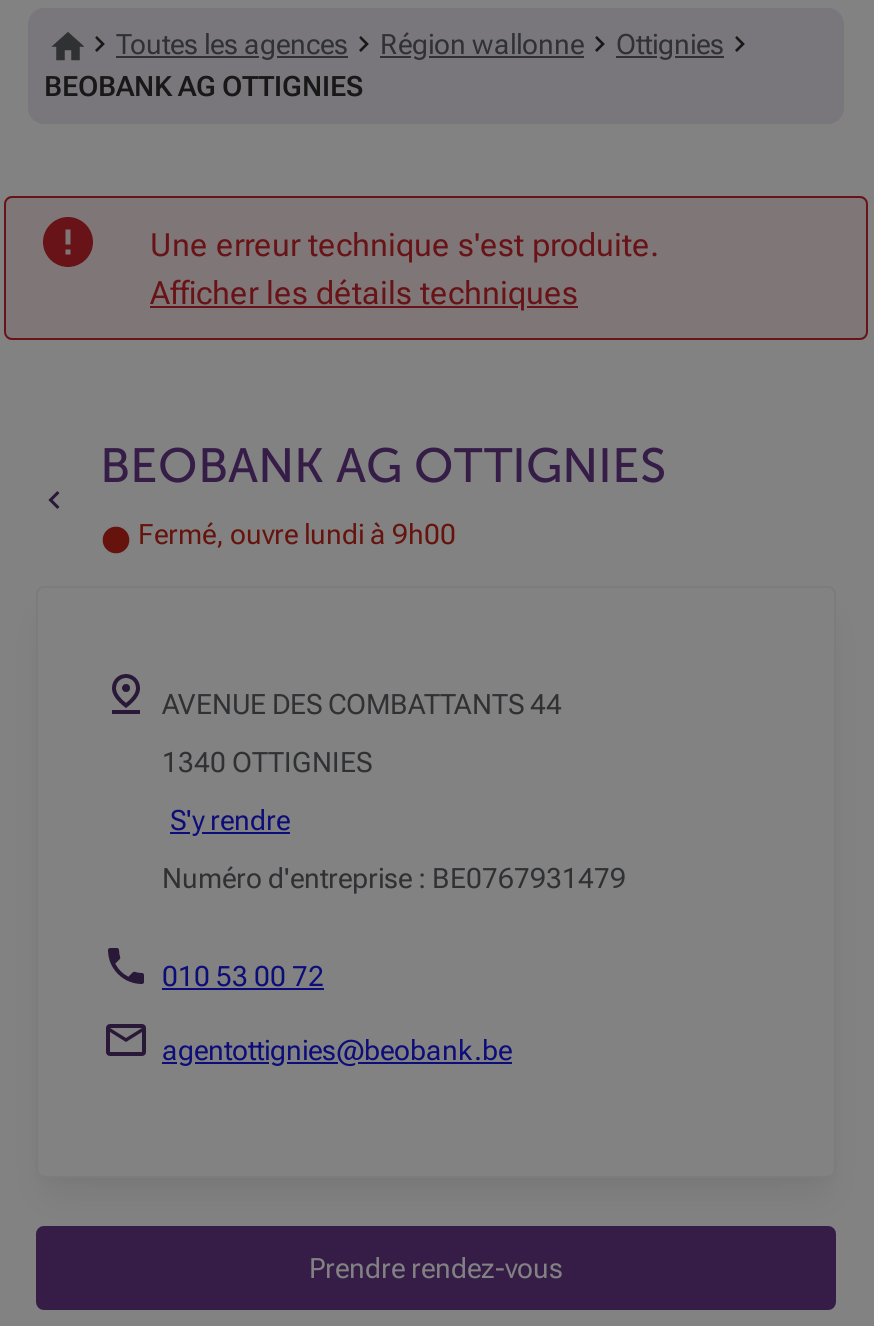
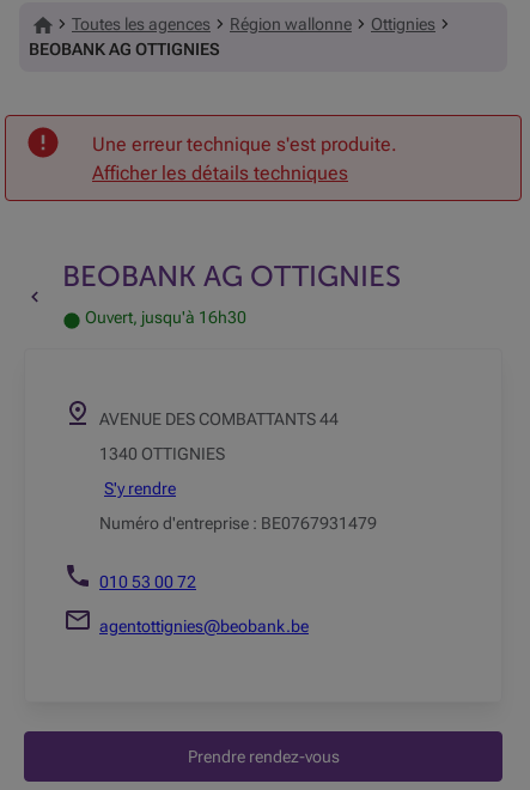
- Fermé, ouvre lundi à 9h00
+ Ouvert, jusqu'à 16h30
